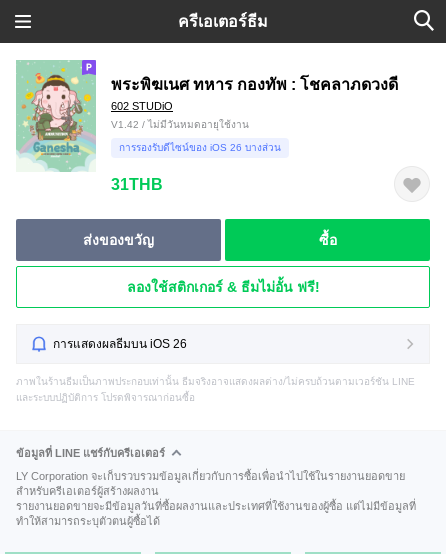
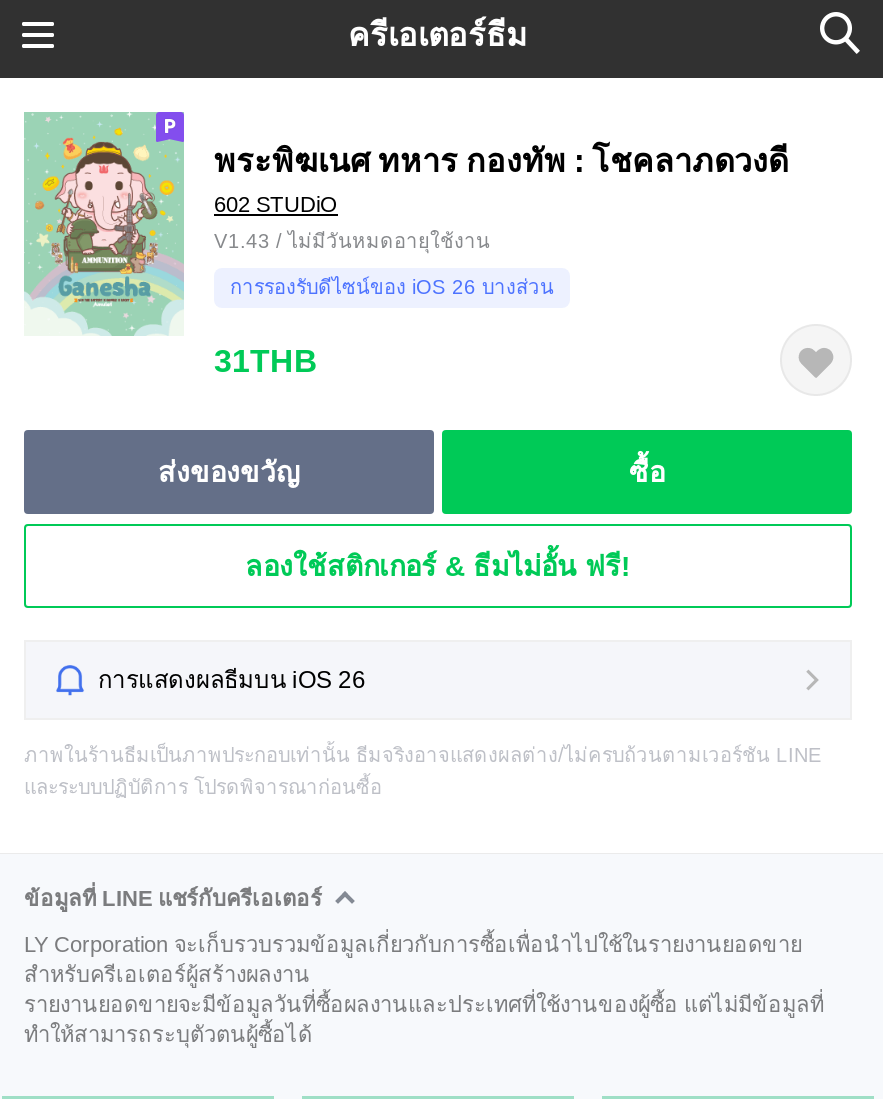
- V1.42 / ไม่มีวันหมดอายุใช้งาน
+ V1.43 / ไม่มีวันหมดอายุใช้งาน
